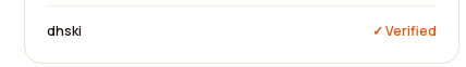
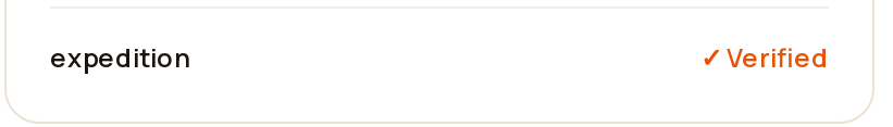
- dhski
+ expedition
